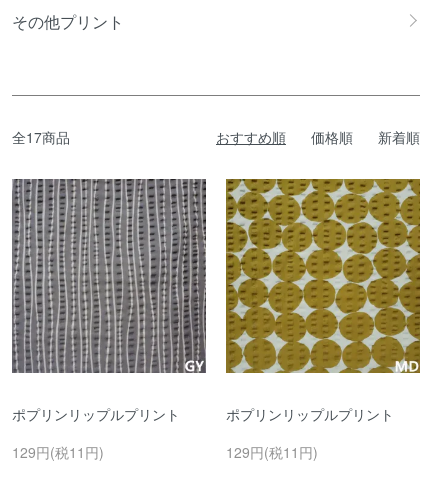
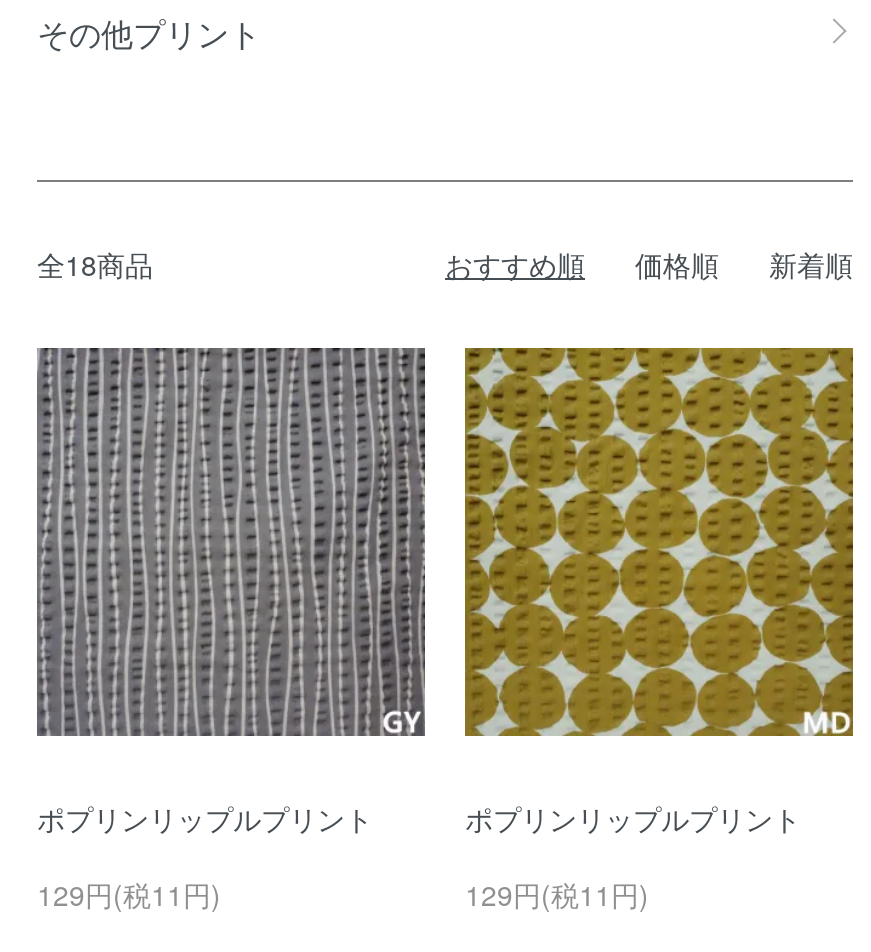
- 全17商品
+ 全18商品
